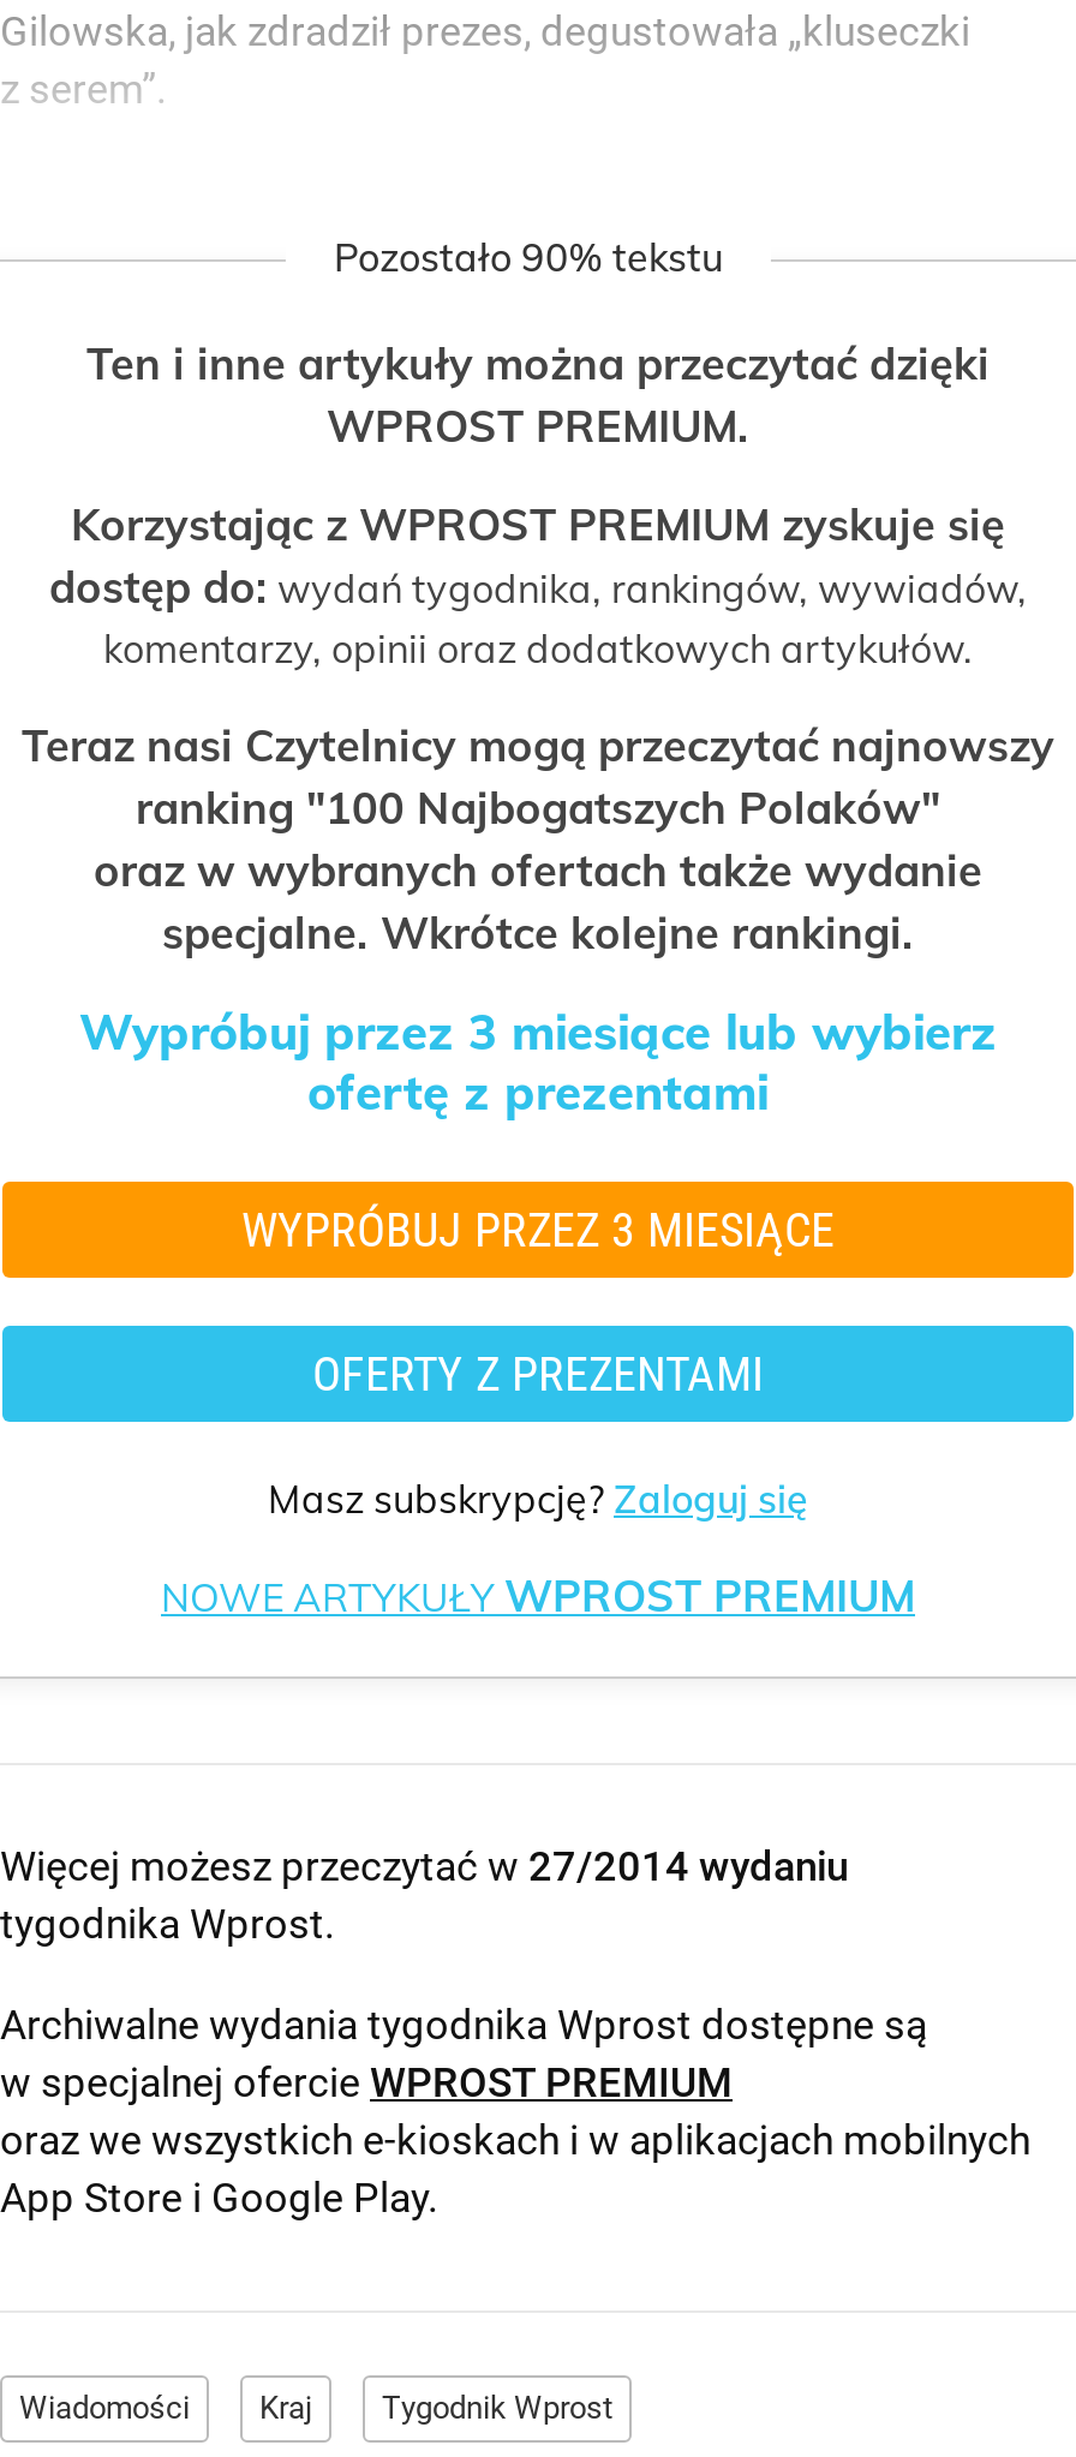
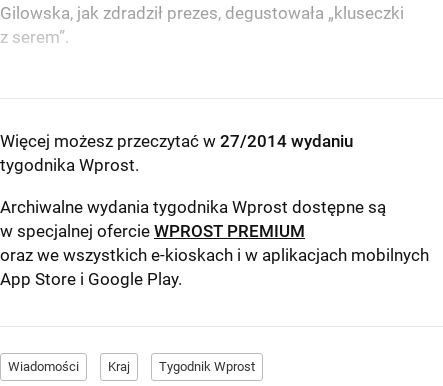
- Pozostało 90% tekstu
- Ten i inne artykuły można przeczytać dzięki
- WPROST PREMIUM.
- Korzystając z WPROST PREMIUM zyskuje się
- dostęp do: wydań tygodnika, rankingów, wywiadów,
- komentarzy, opinii oraz dodatkowych artykułów.
- Teraz nasi Czytelnicy mogą przeczytać najnowszy
- ranking "100 Najbogatszych Polaków"
- oraz w wybranych ofertach także wydanie
- specjalne. Wkrótce kolejne rankingi.
- Wypróbuj przez 3 miesiące lub wybierz
- ofertę z prezentami
- WYPRÓBUJ PRZEZ 3 MIESIĄCE
- OFERTY Z PREZENTAMI
- Masz subskrypcję? Zaloguj się
- NOWE ARTYKUŁY WPROST PREMIUM
